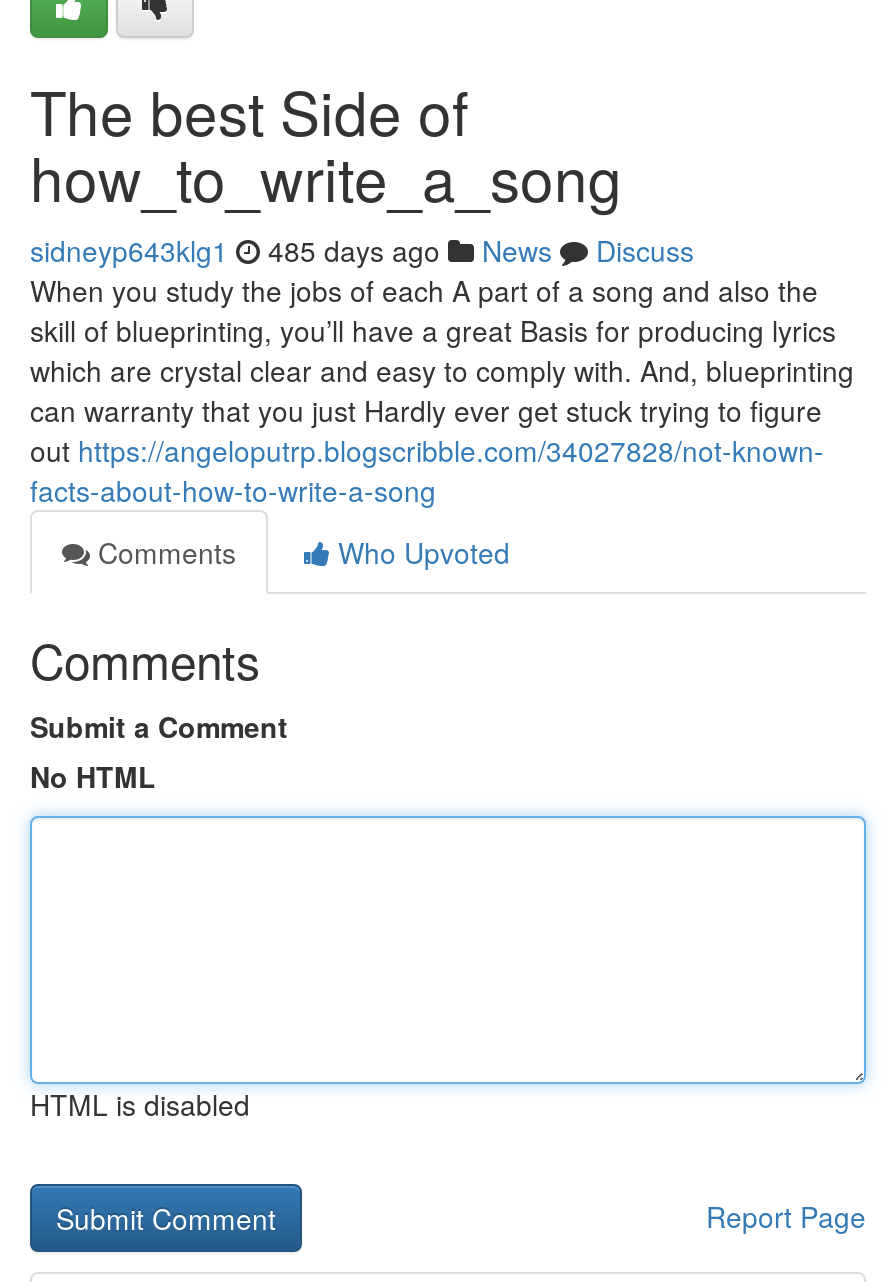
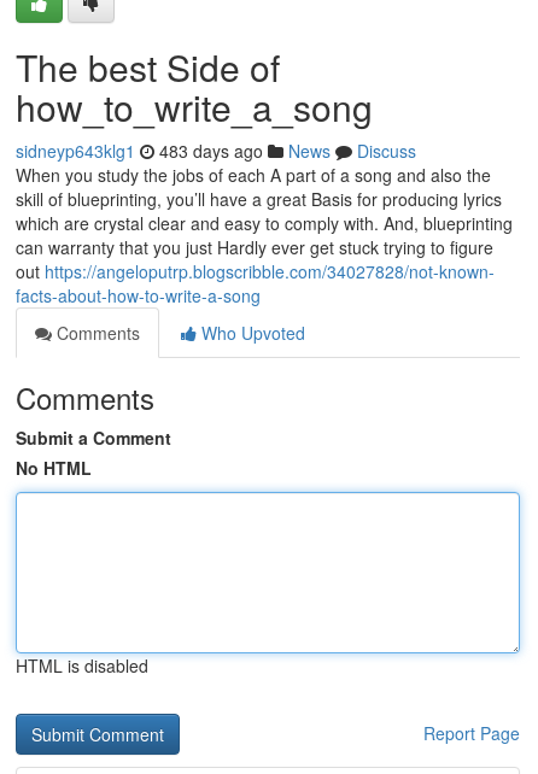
- sidneyp643klg1 485 days ago News Discuss
+ sidneyp643klg1 483 days ago News Discuss
